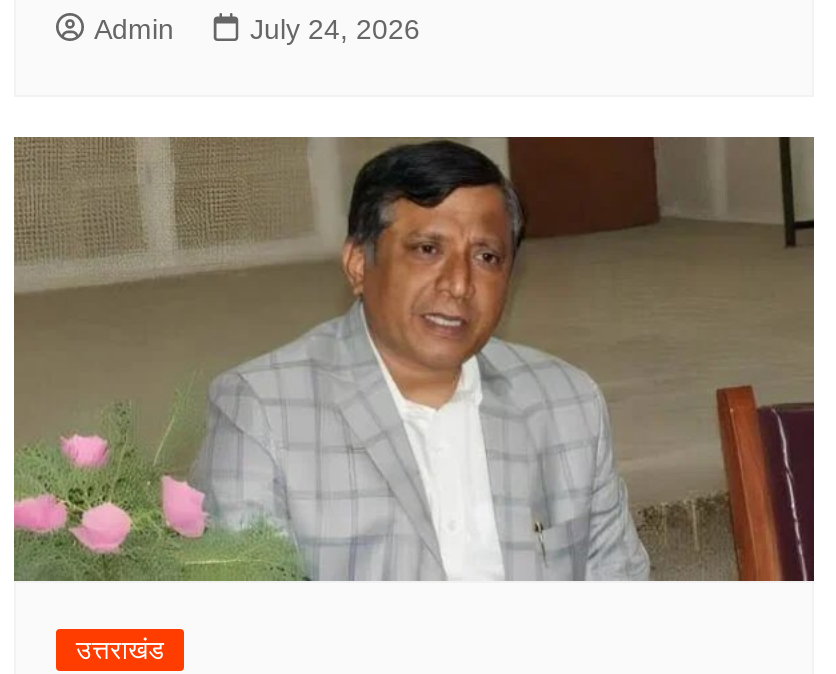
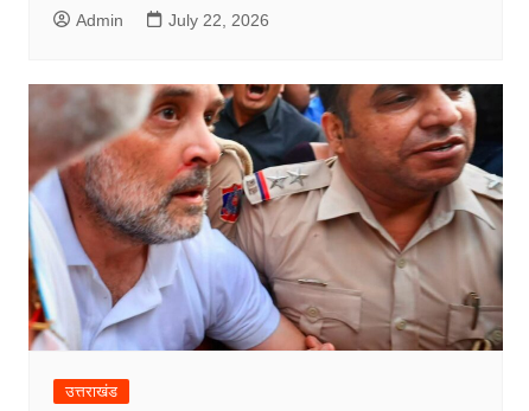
- July 24, 2026
+ July 22, 2026

- [image]
+ [image]
